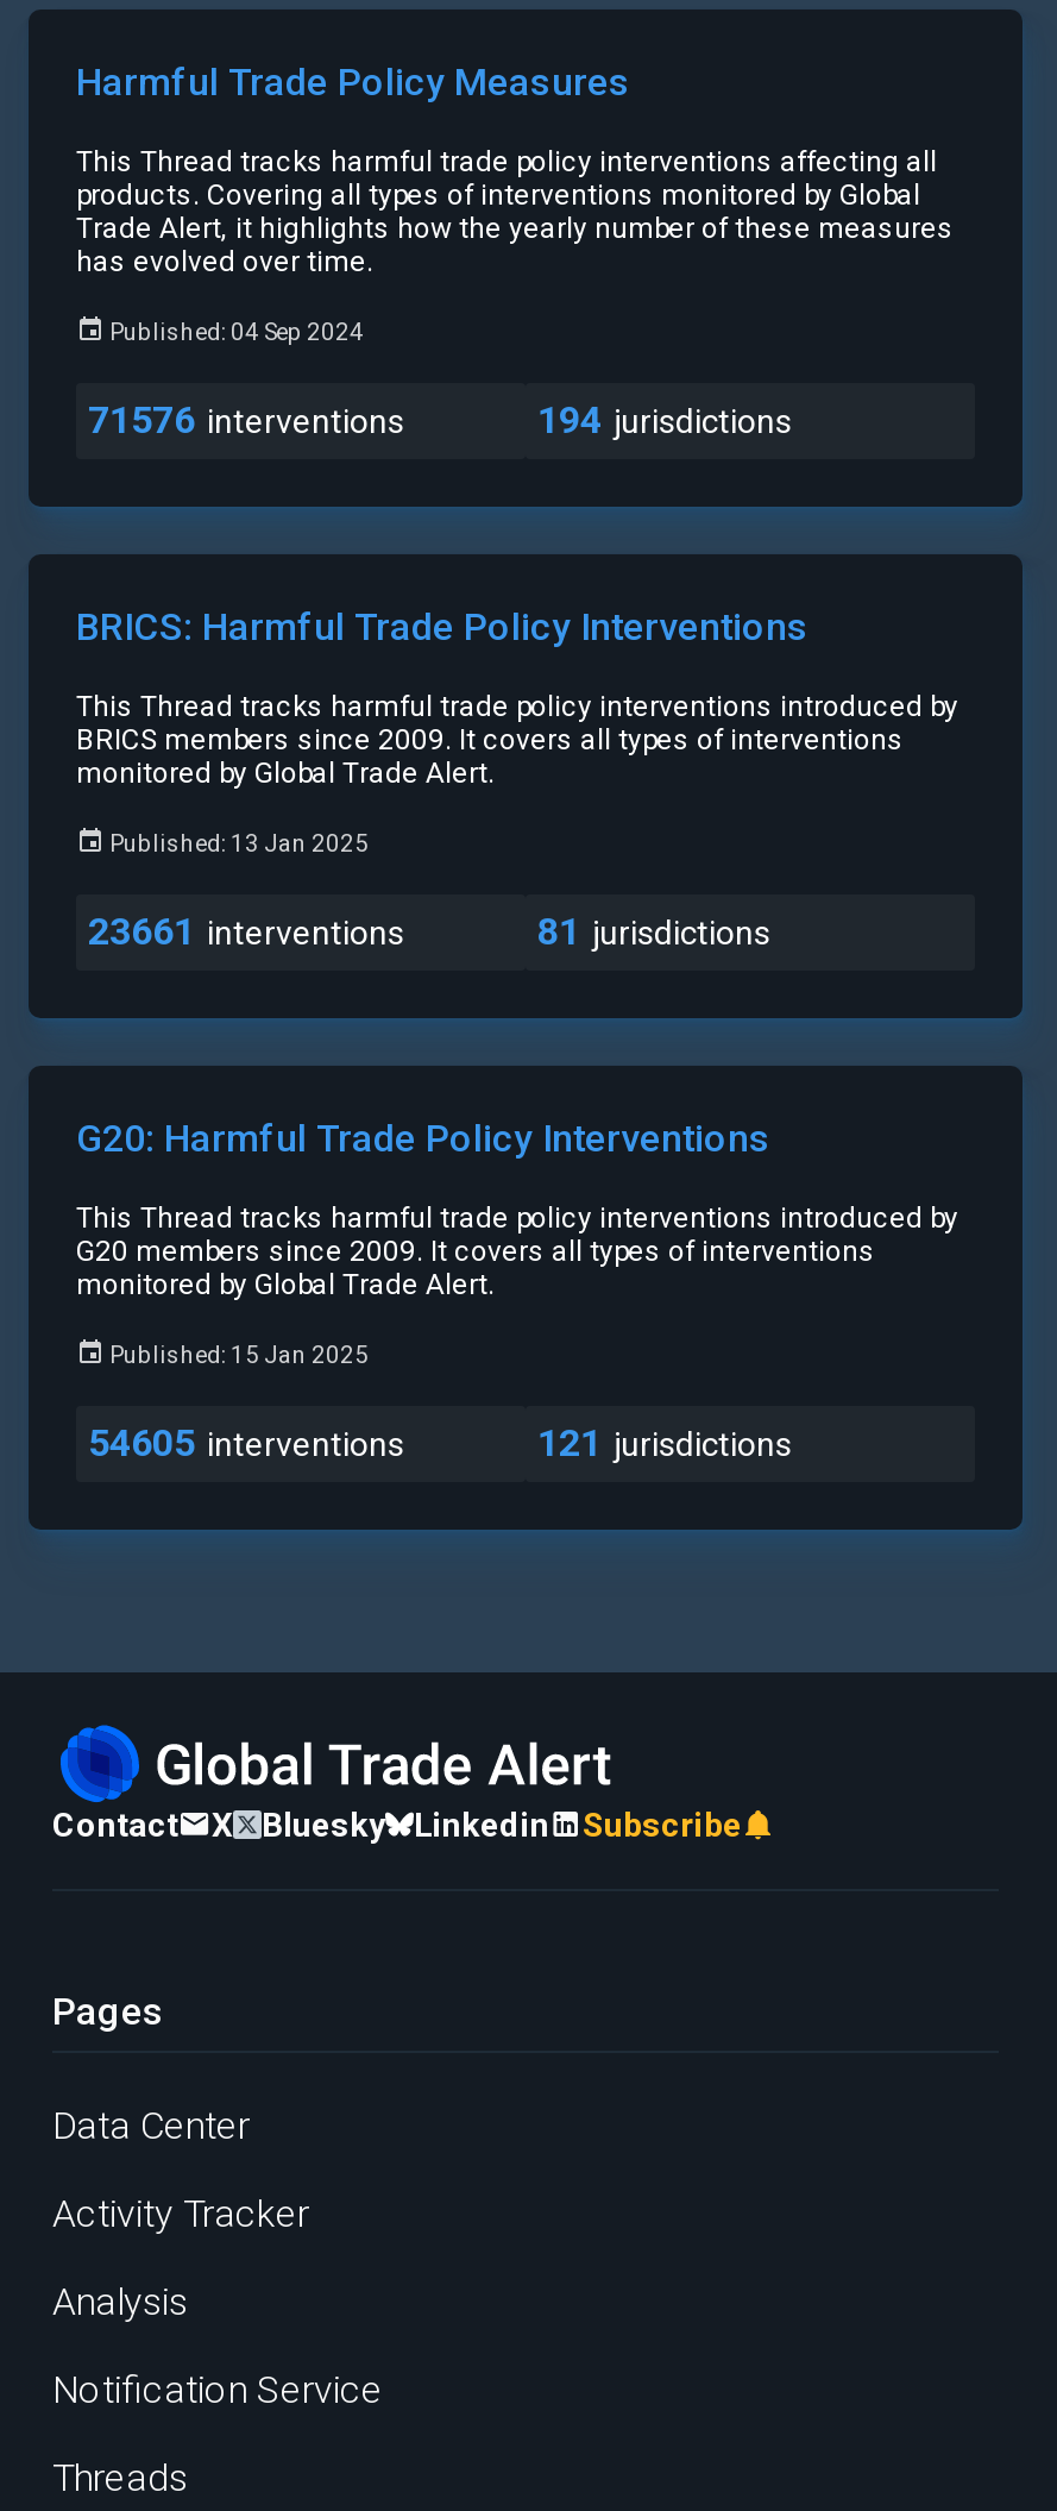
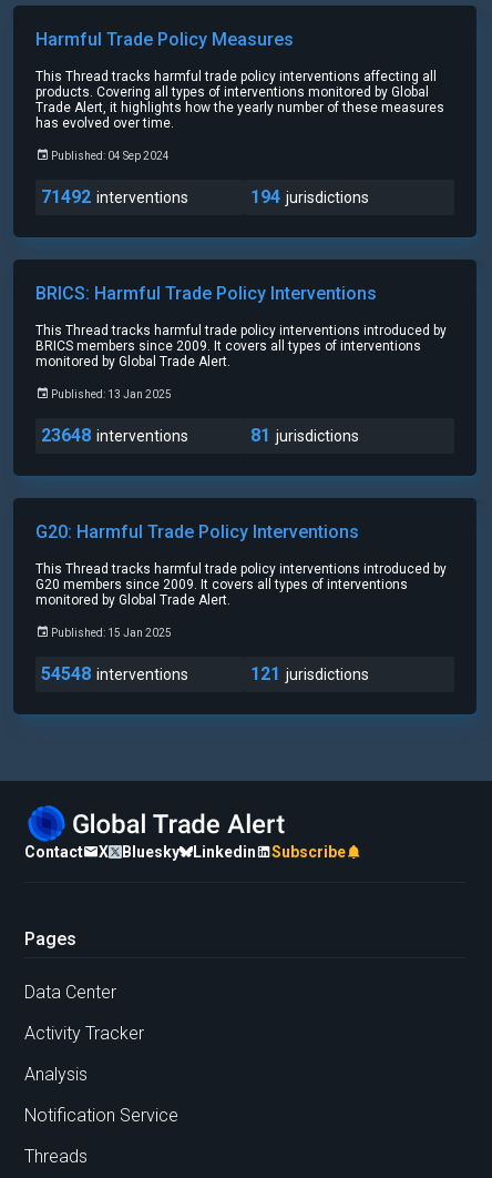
- 71576 interventions
+ 71492 interventions

- 23661 interventions
+ 23648 interventions

- 54605 interventions
+ 54548 interventions
